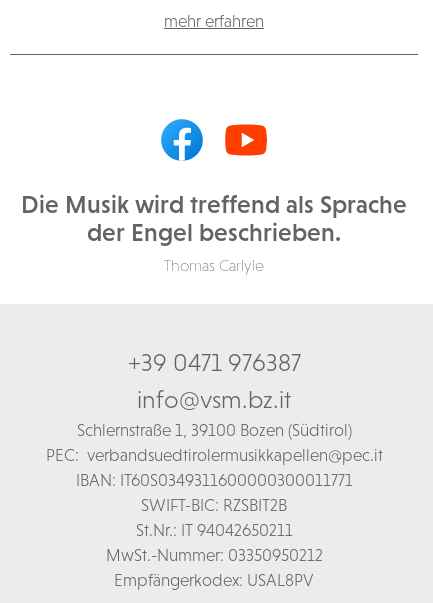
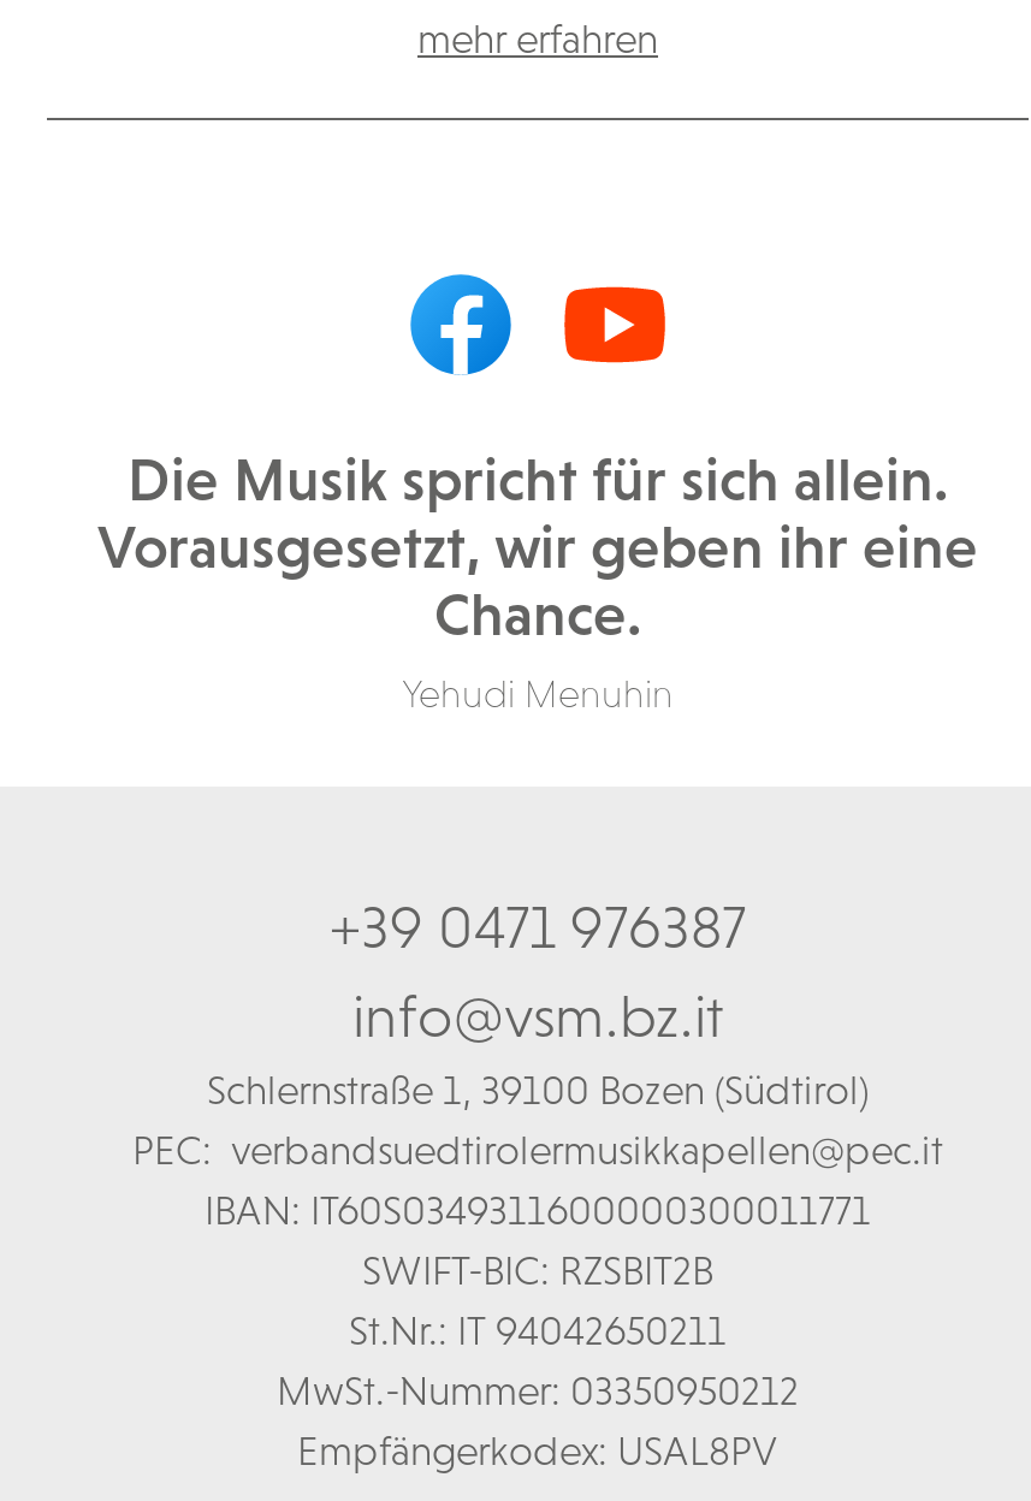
- Die Musik wird treffend als Sprache
- der Engel beschrieben.
- Thomas Carlyle
+ Die Musik spricht für sich allein.
+ Vorausgesetzt, wir geben ihr eine
+ Chance.
+ Yehudi Menuhin
